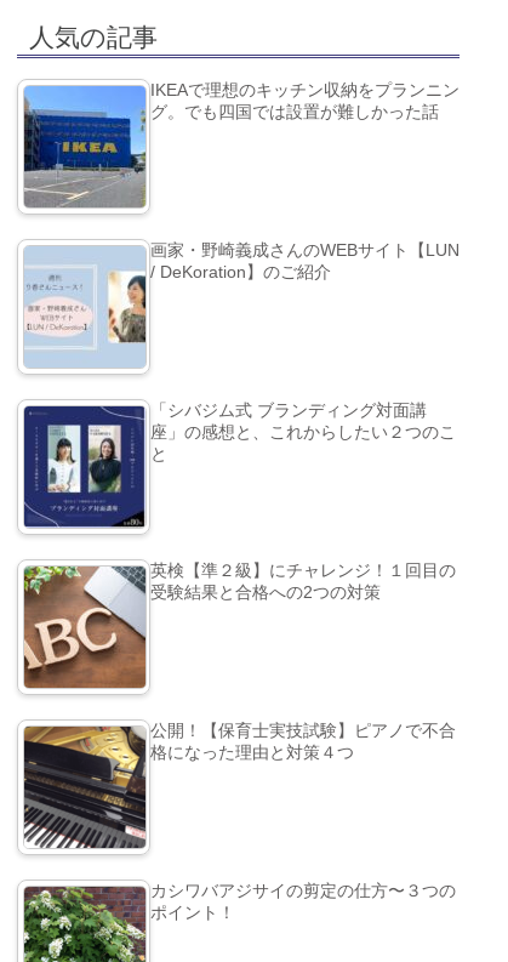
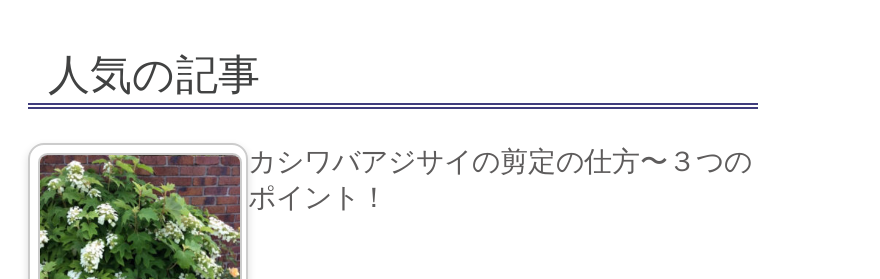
- [image]
- IKEAで理想のキッチン収納をプランニン
- グ。でも四国では設置が難しかった話

- [image]
- 画家・野崎義成さんのWEBサイト【LUN
- / DeKoration】のご紹介

- [image]
- 「シバジム式 ブランディング対面講
- 座」の感想と、これからしたい２つのこ
- と

- [image]
- 英検【準２級】にチャレンジ！１回目の
- 受験結果と合格への2つの対策

- [image]
- 公開！【保育士実技試験】ピアノで不合
- 格になった理由と対策４つ
